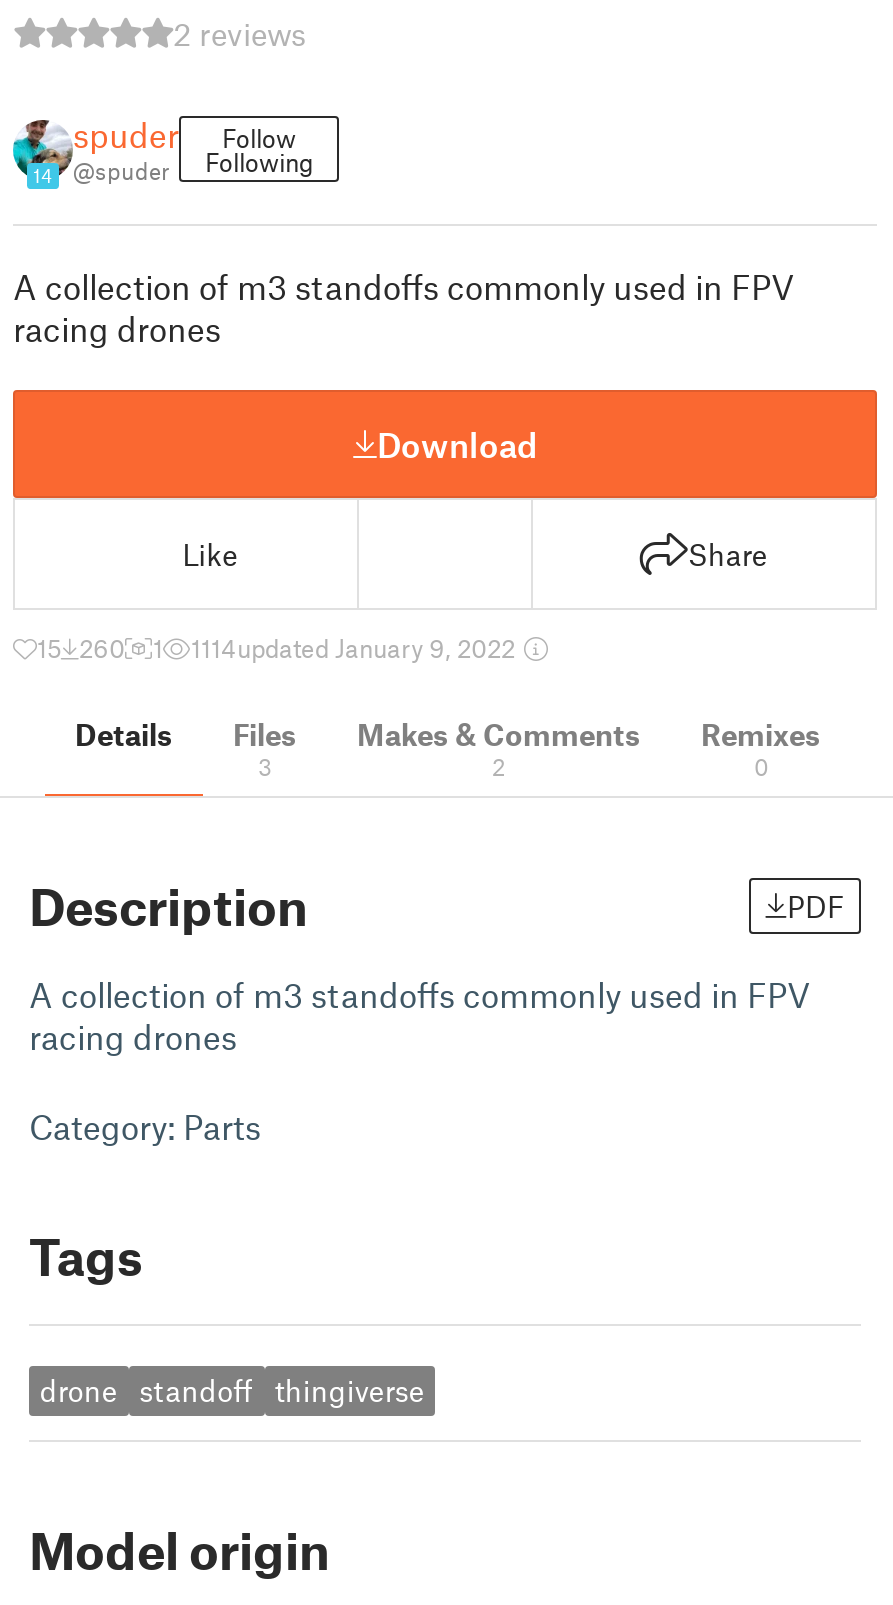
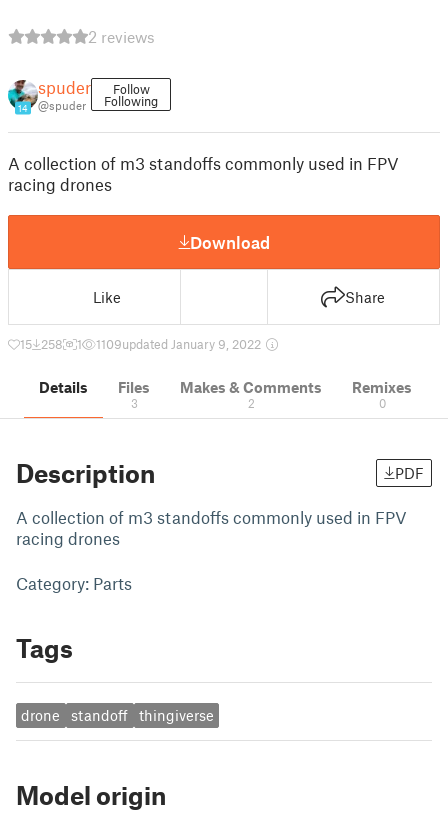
- 15 260
+ 15 258

- 1114updated January 9, 2022
+ 1109updated January 9, 2022
